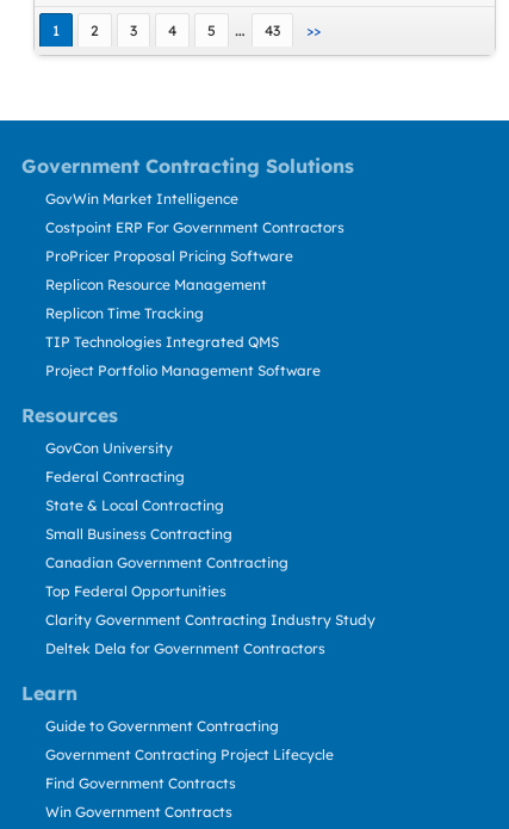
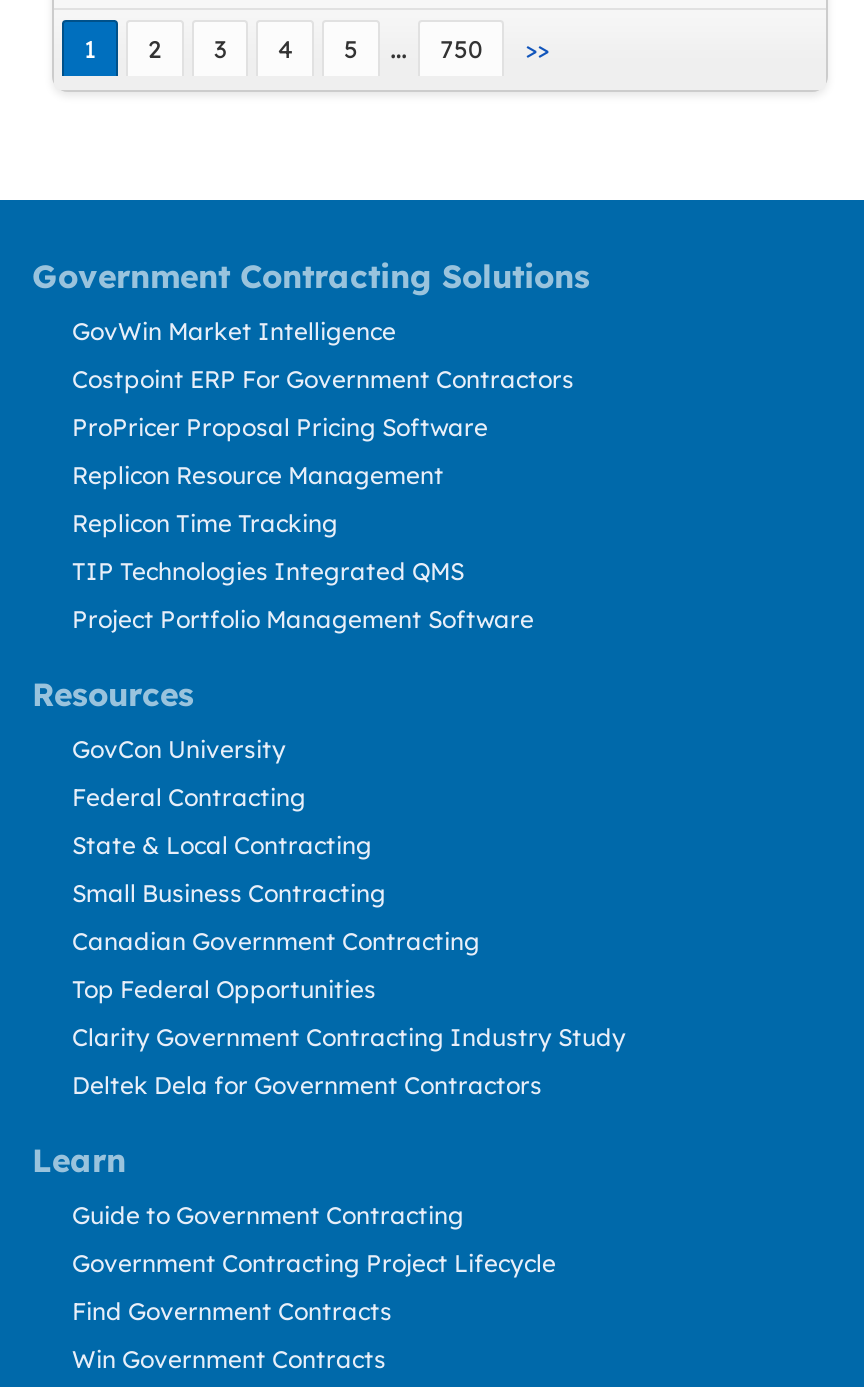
- 43
+ 750
